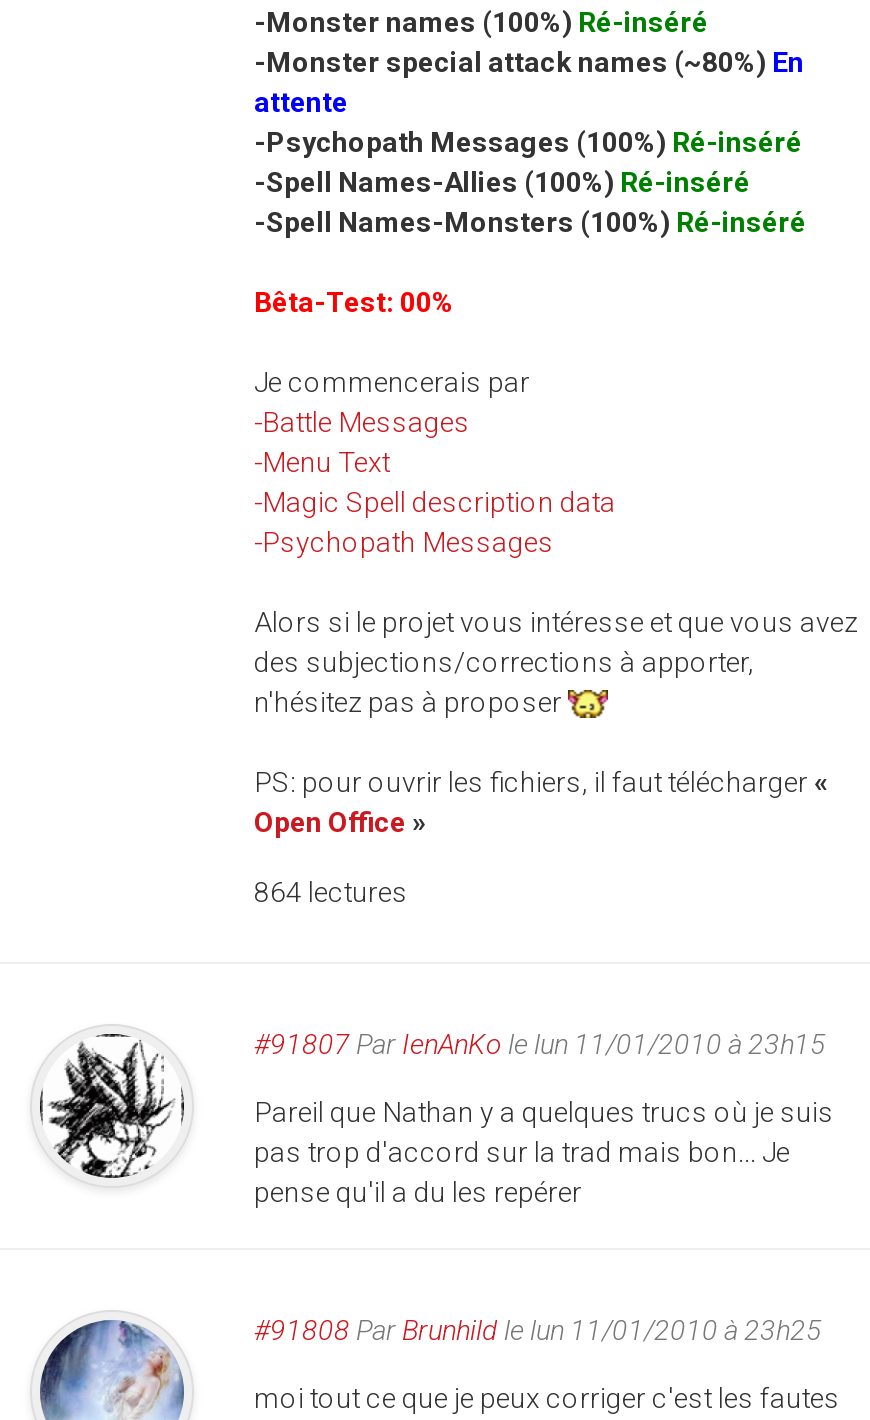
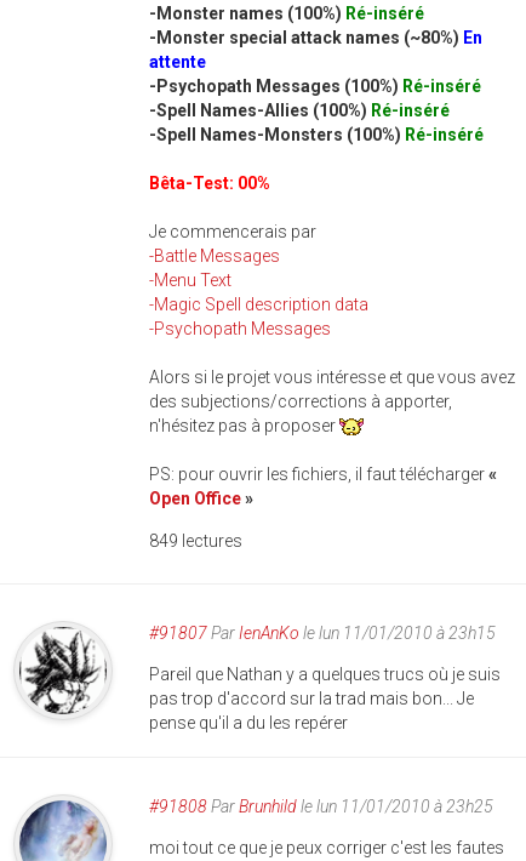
- 864 lectures
+ 849 lectures
